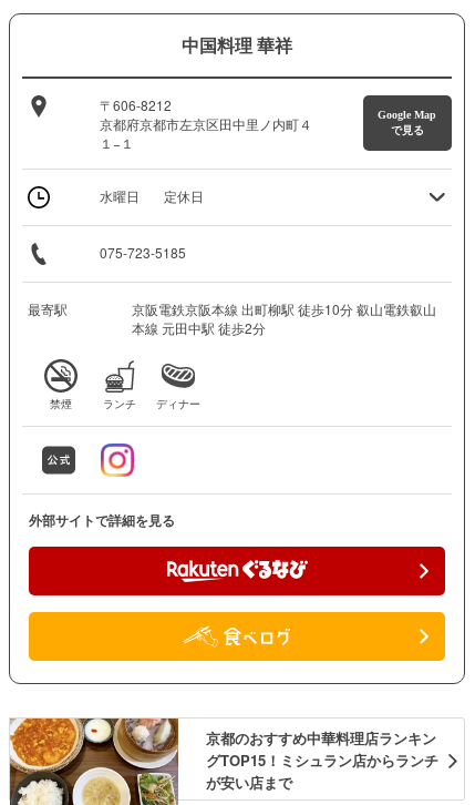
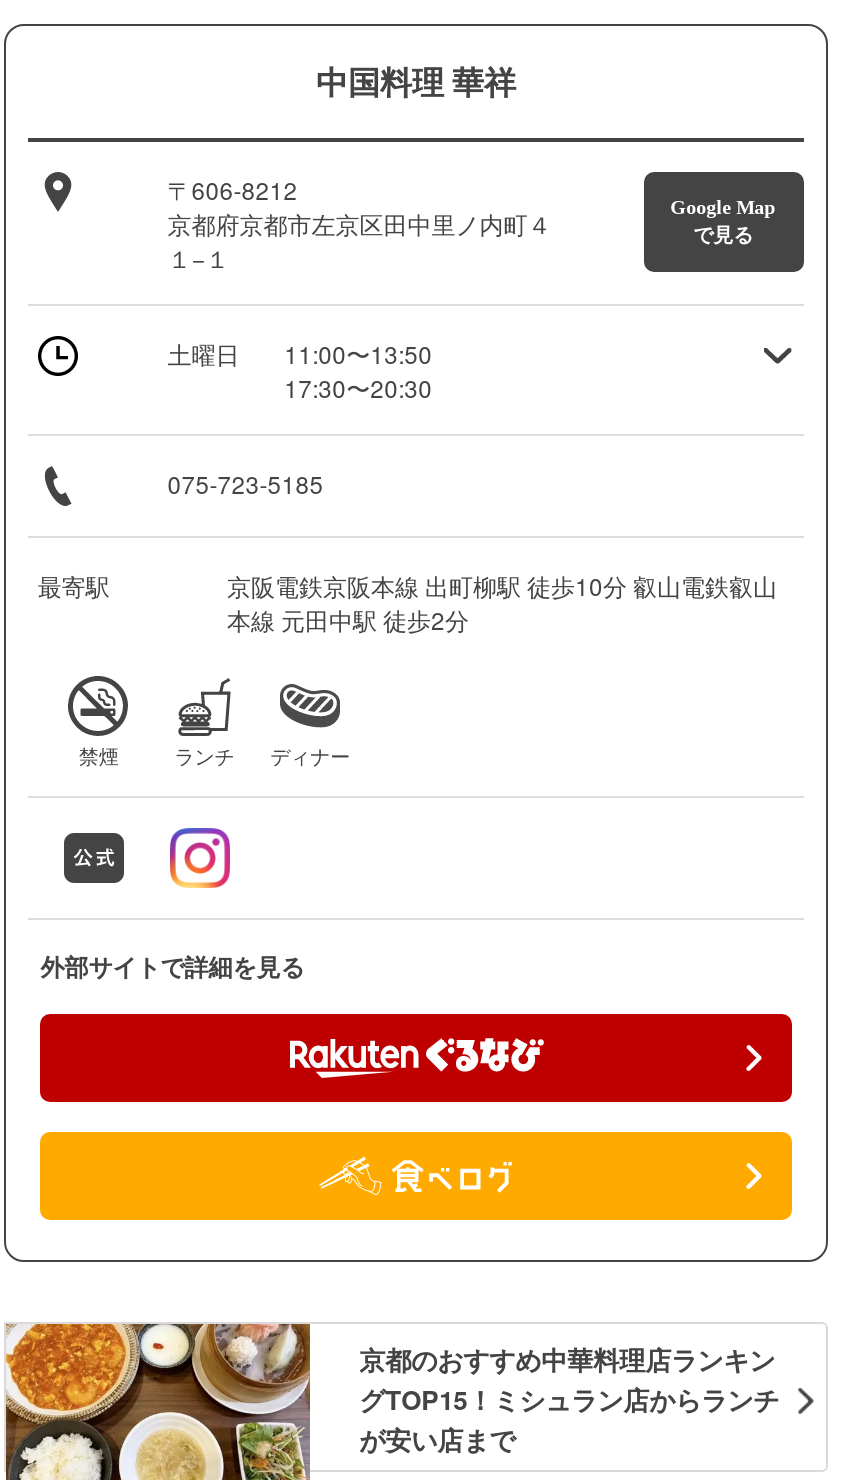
- 水曜日
- 定休日
+ 土曜日
+ 11:00〜13:50
+ 17:30〜20:30
